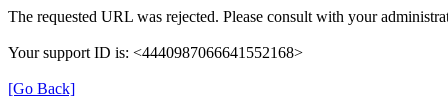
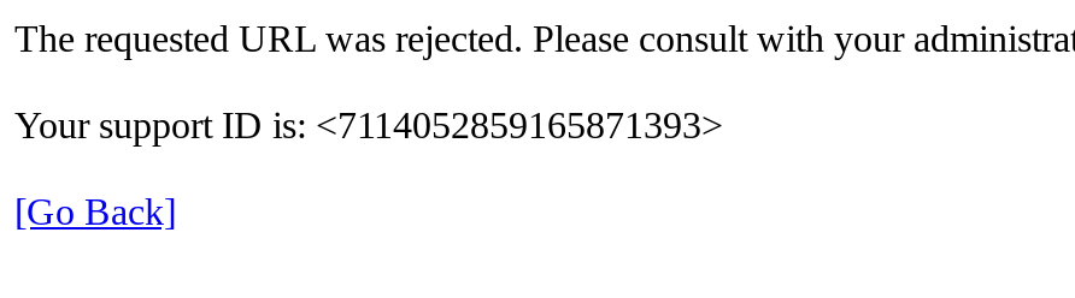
- Your support ID is: <4440987066641552168>
+ Your support ID is: <7114052859165871393>
